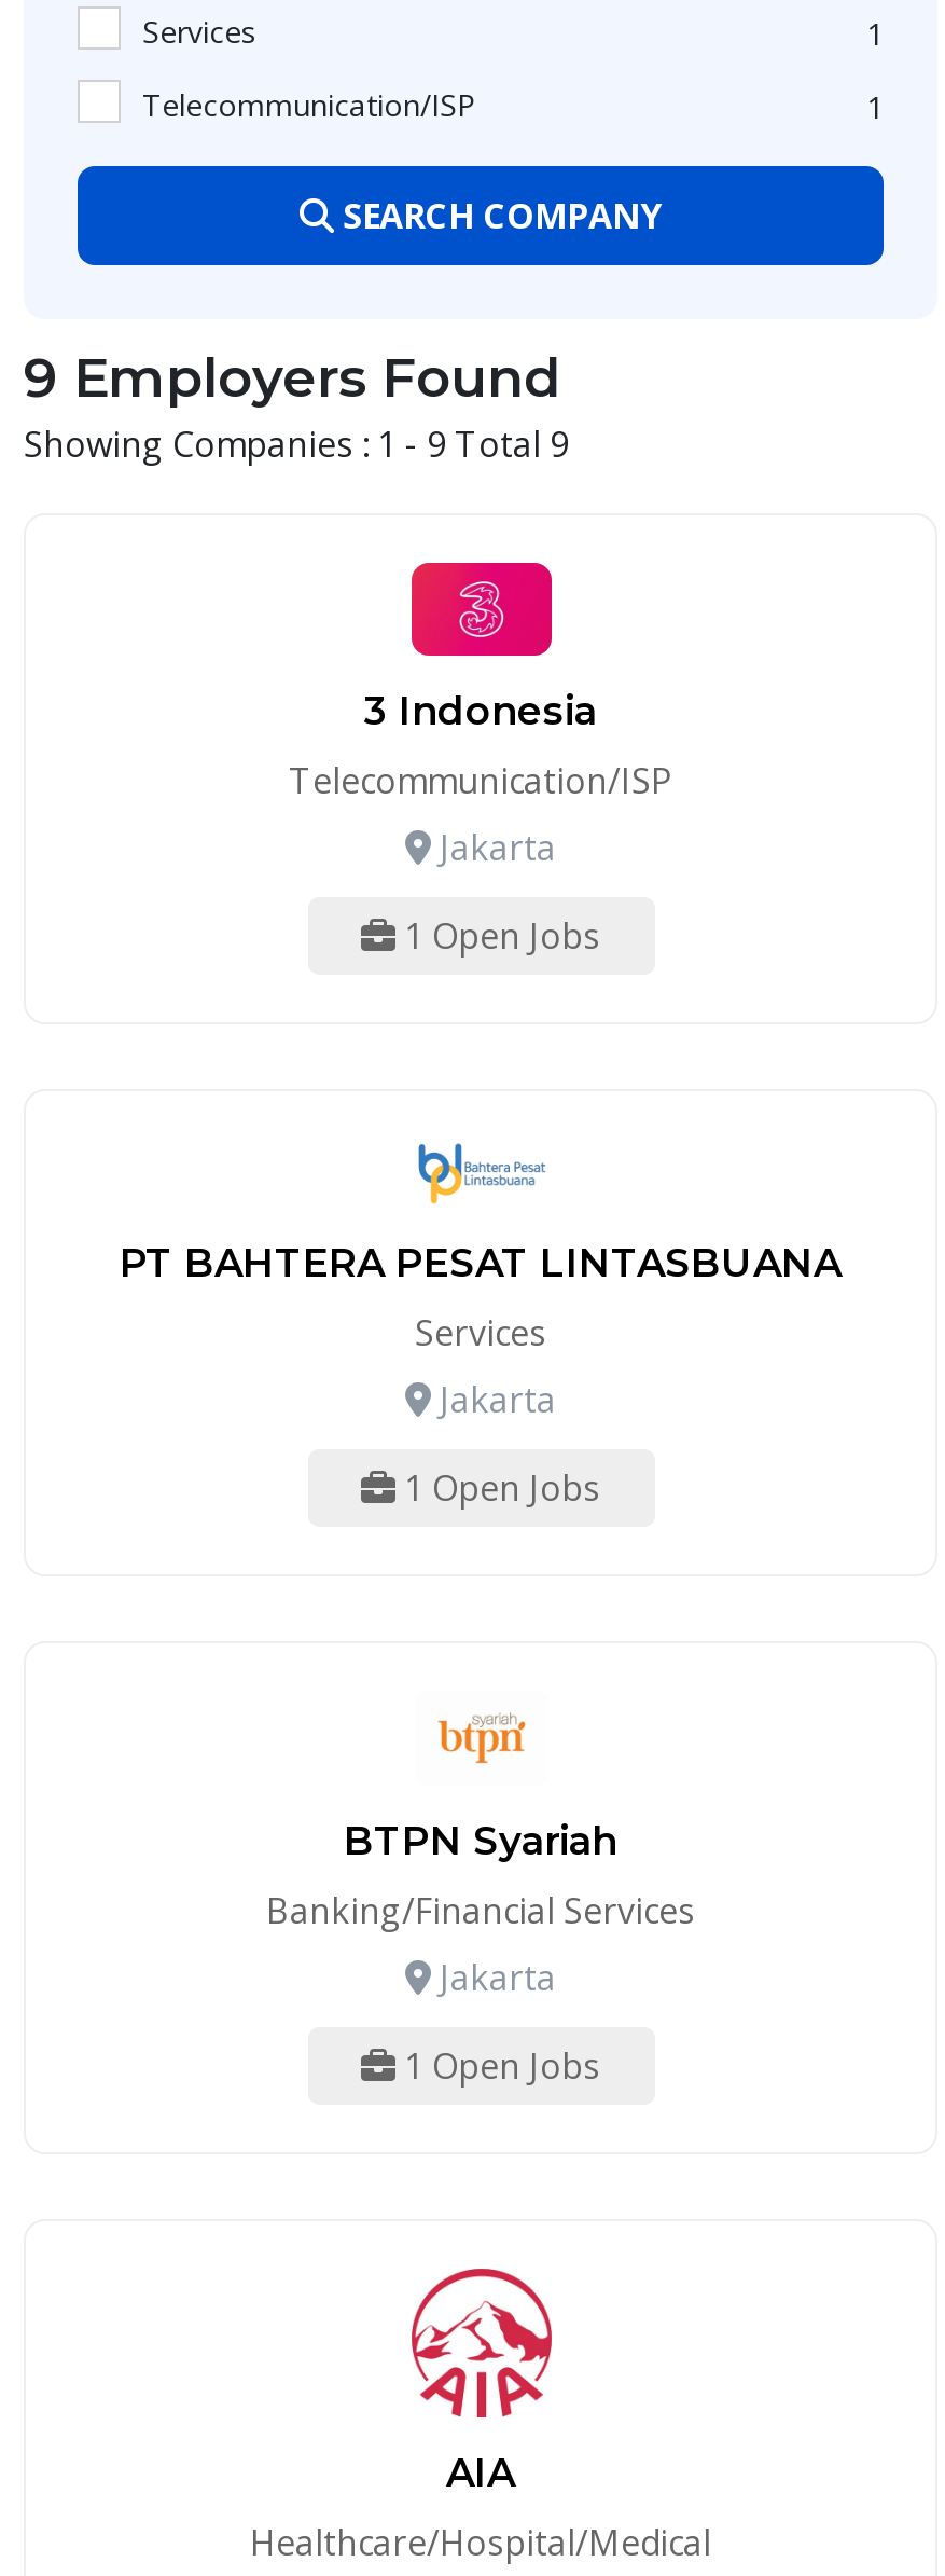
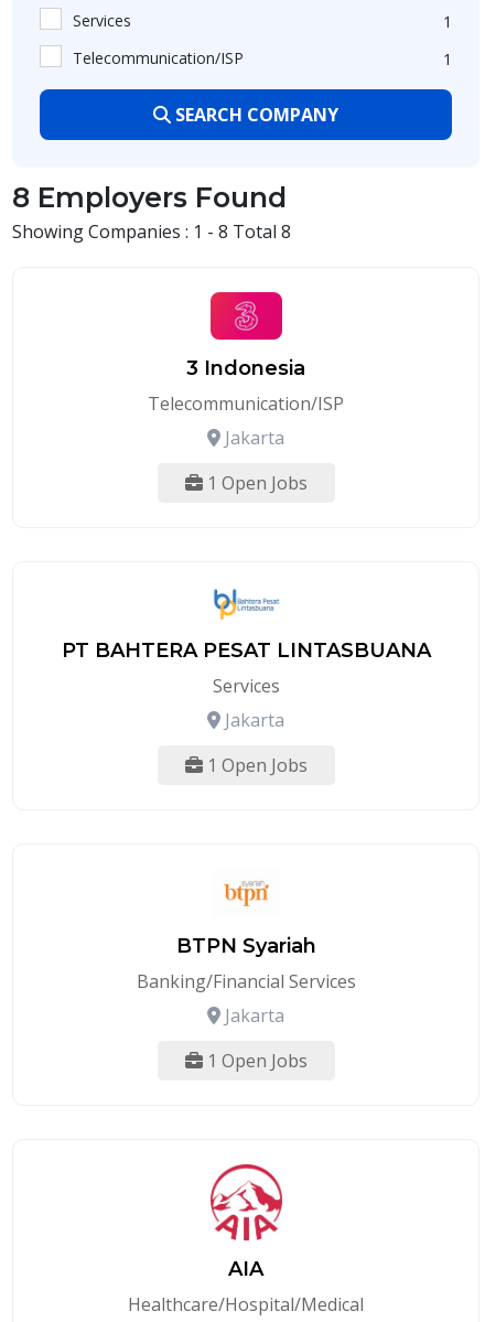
- 9 Employers Found
+ 8 Employers Found

- Showing Companies : 1 - 9 Total 9
+ Showing Companies : 1 - 8 Total 8
